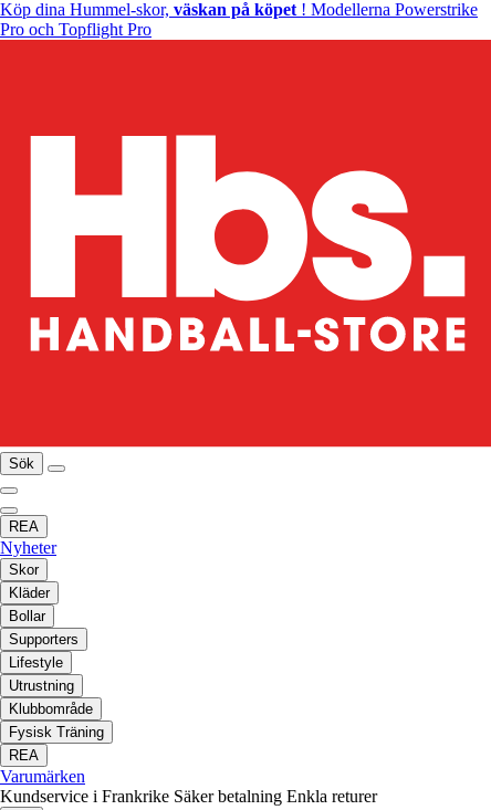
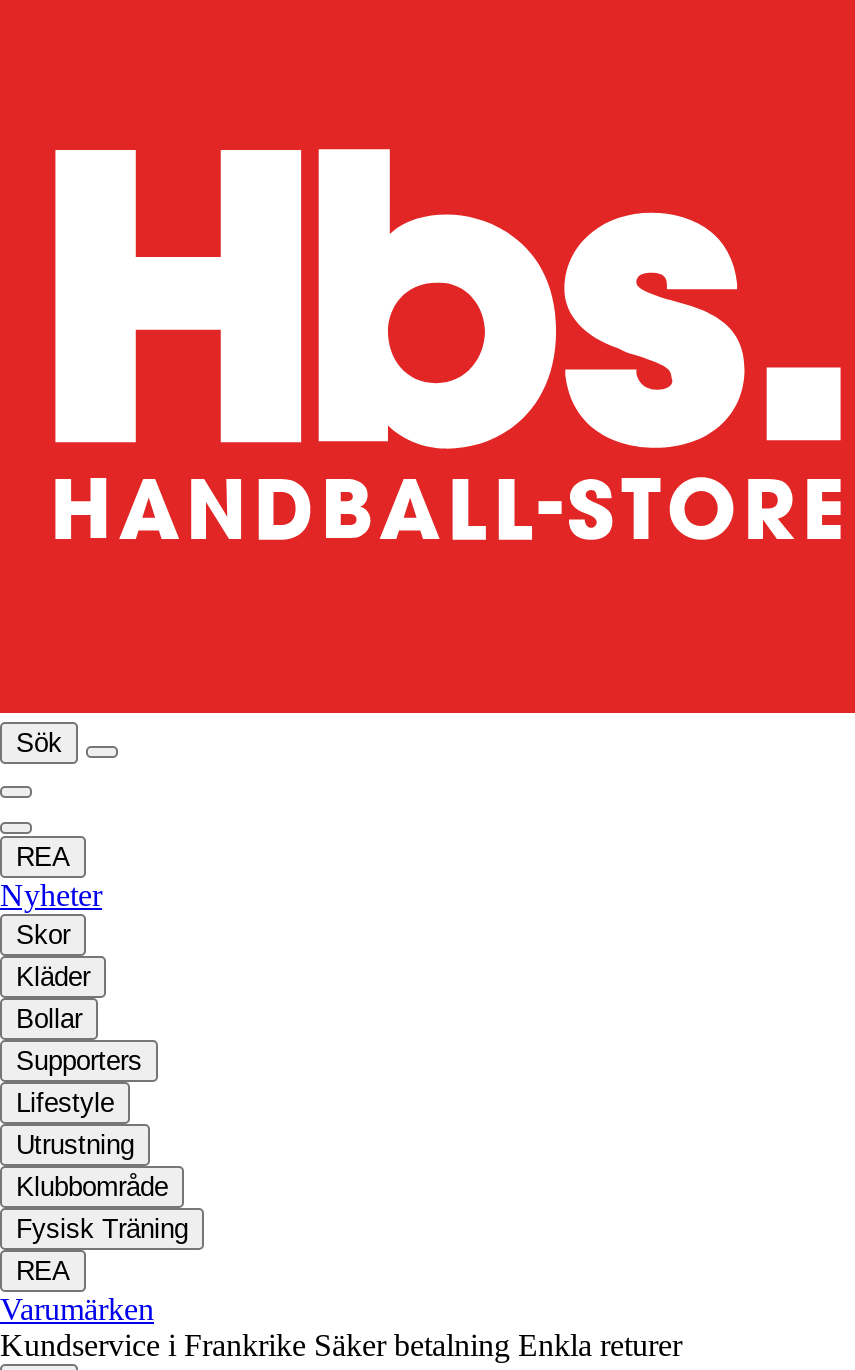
- Köp dina Hummel-skor, väskan på köpet! Modellerna Powerstrike
- Pro och Topflight Pro
